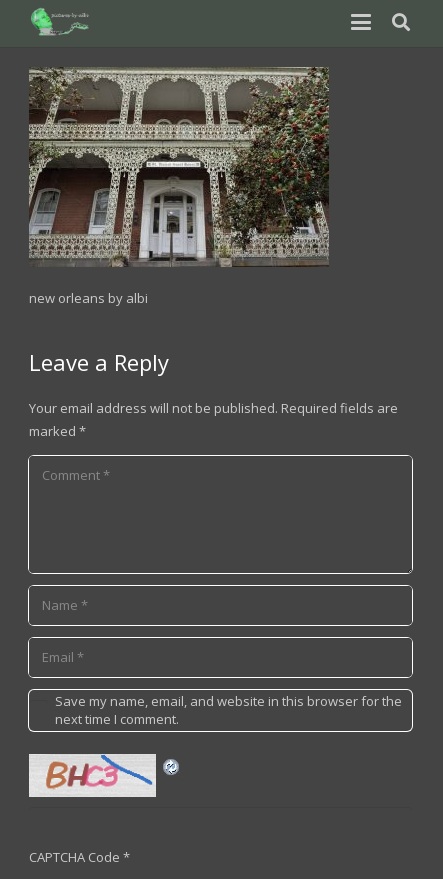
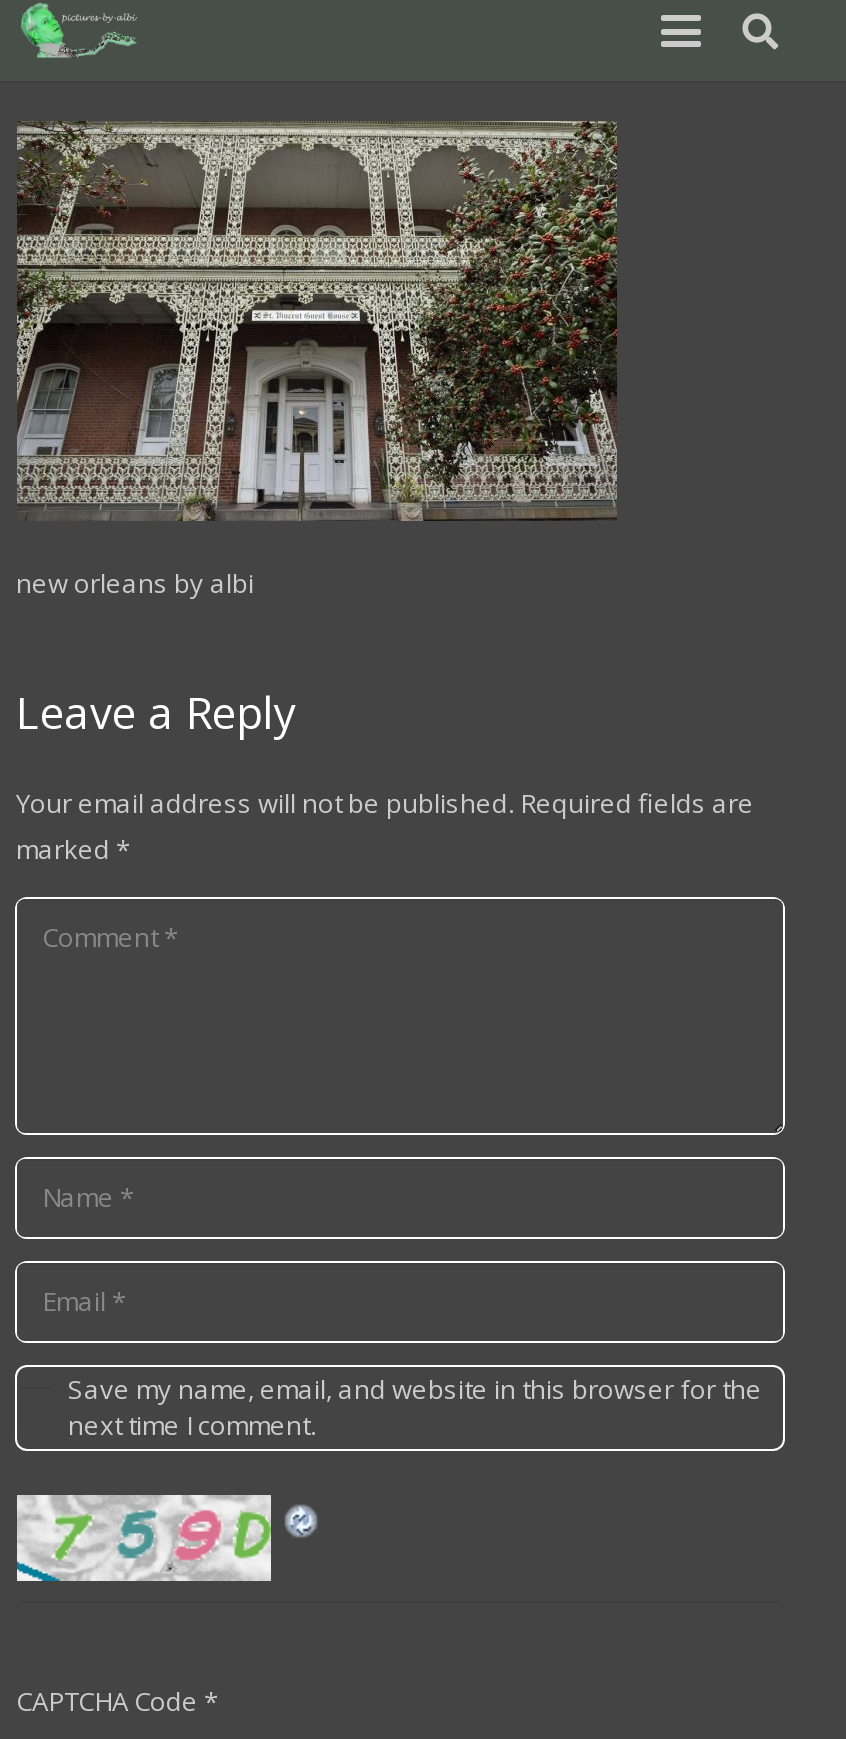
- [image]
+ [image]
